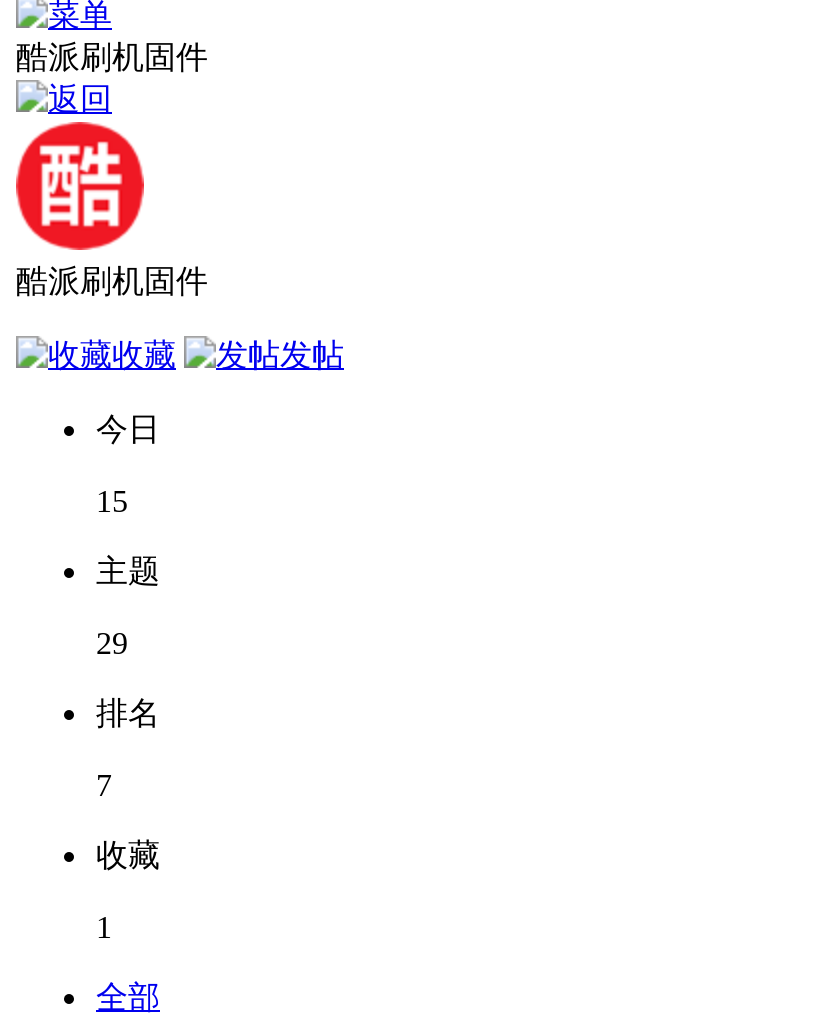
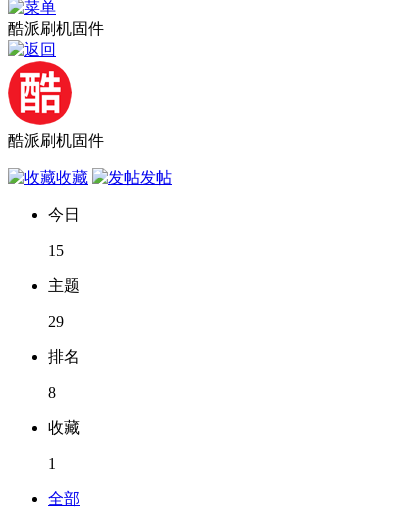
- 7
+ 8
